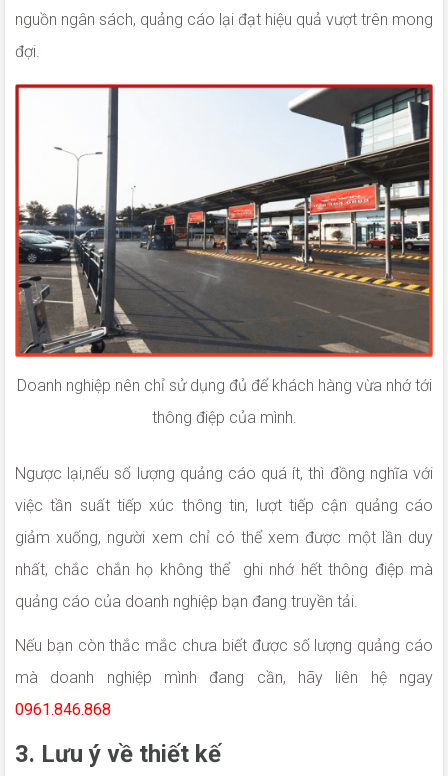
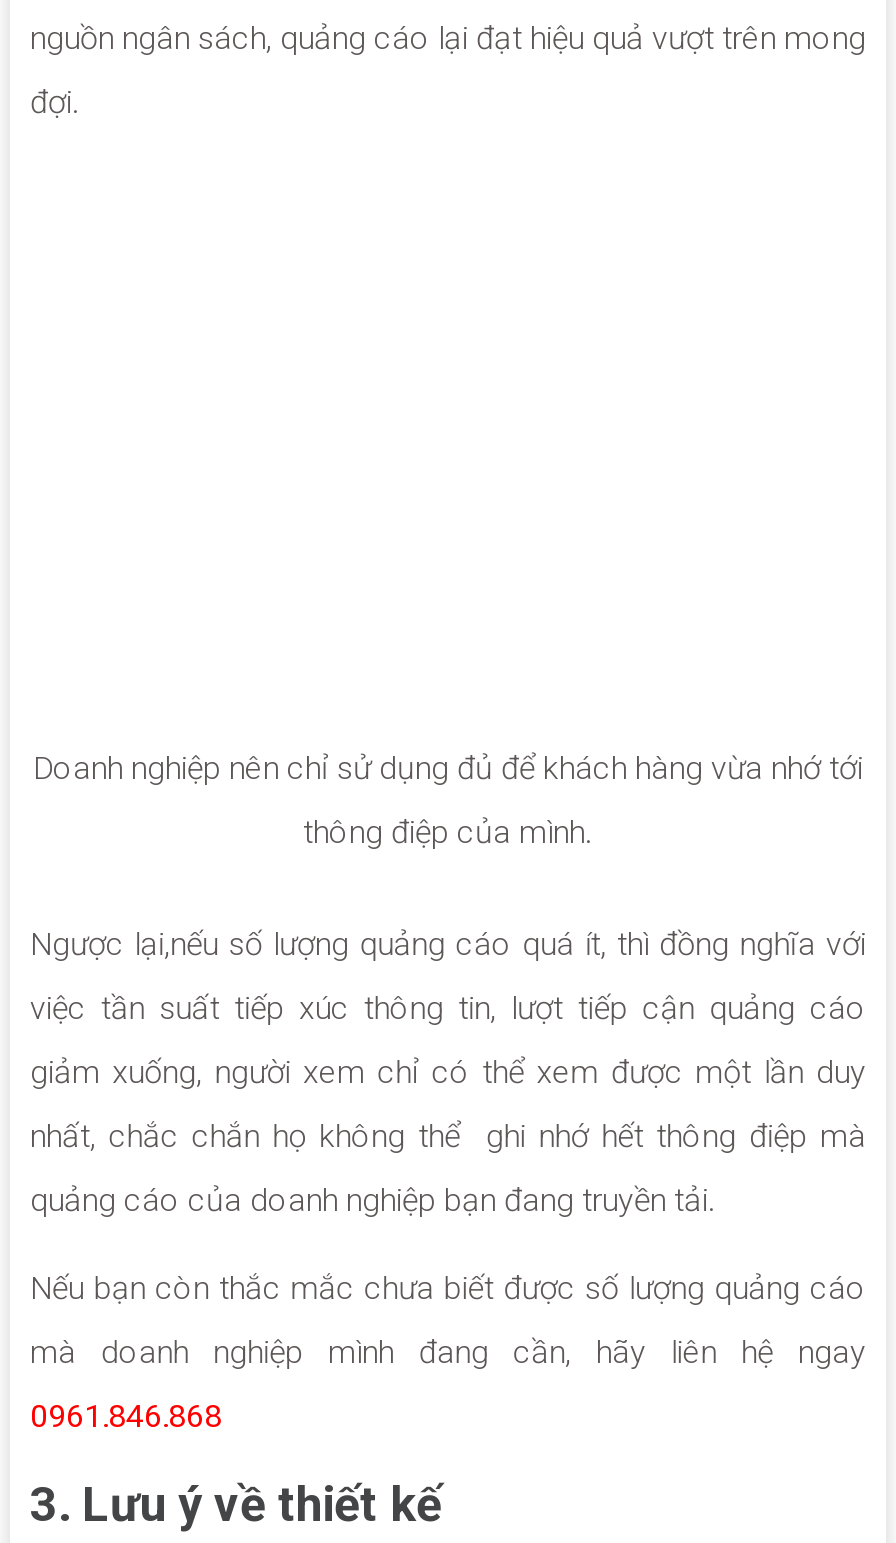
- [image]
